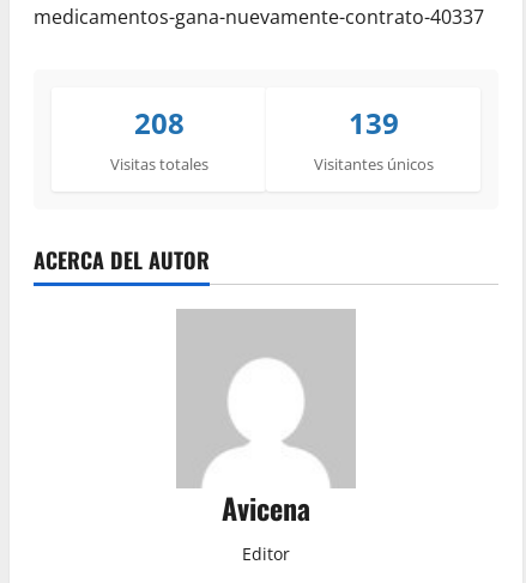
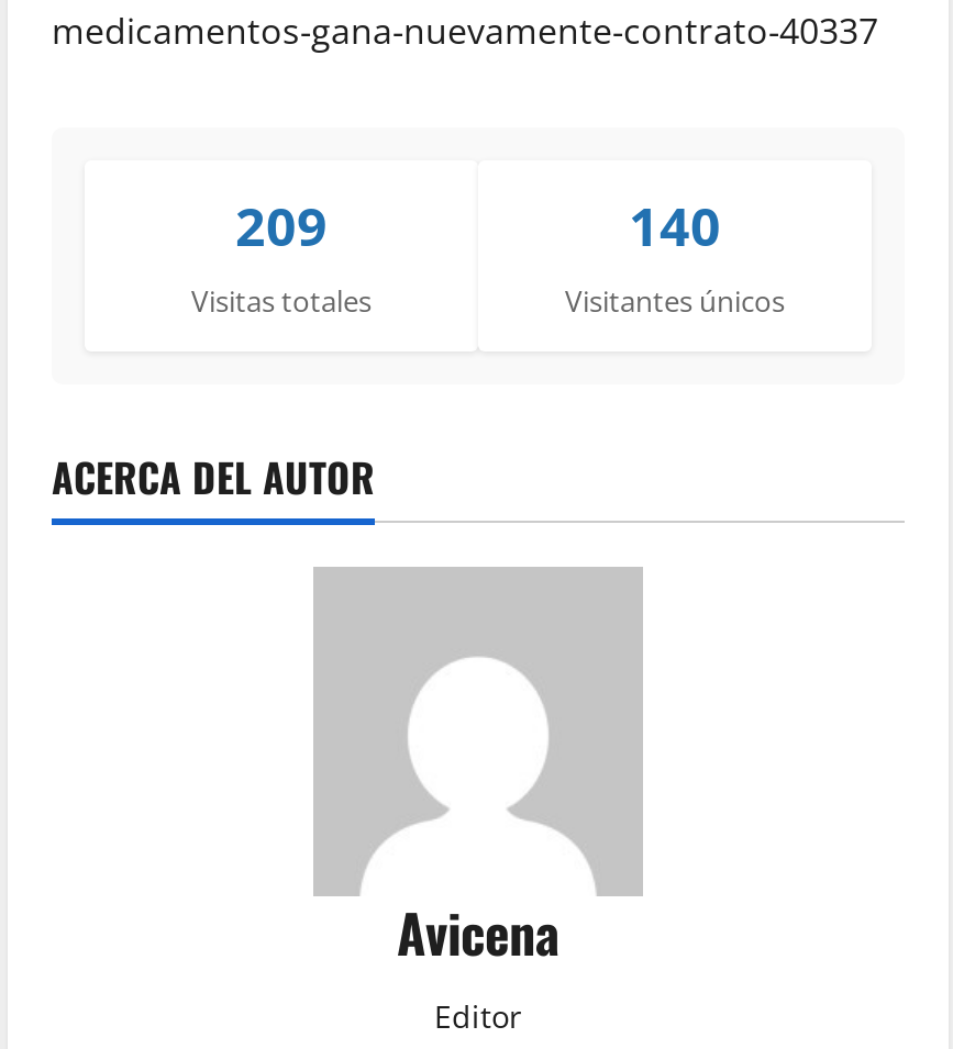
- 208
+ 209

- 139
+ 140
